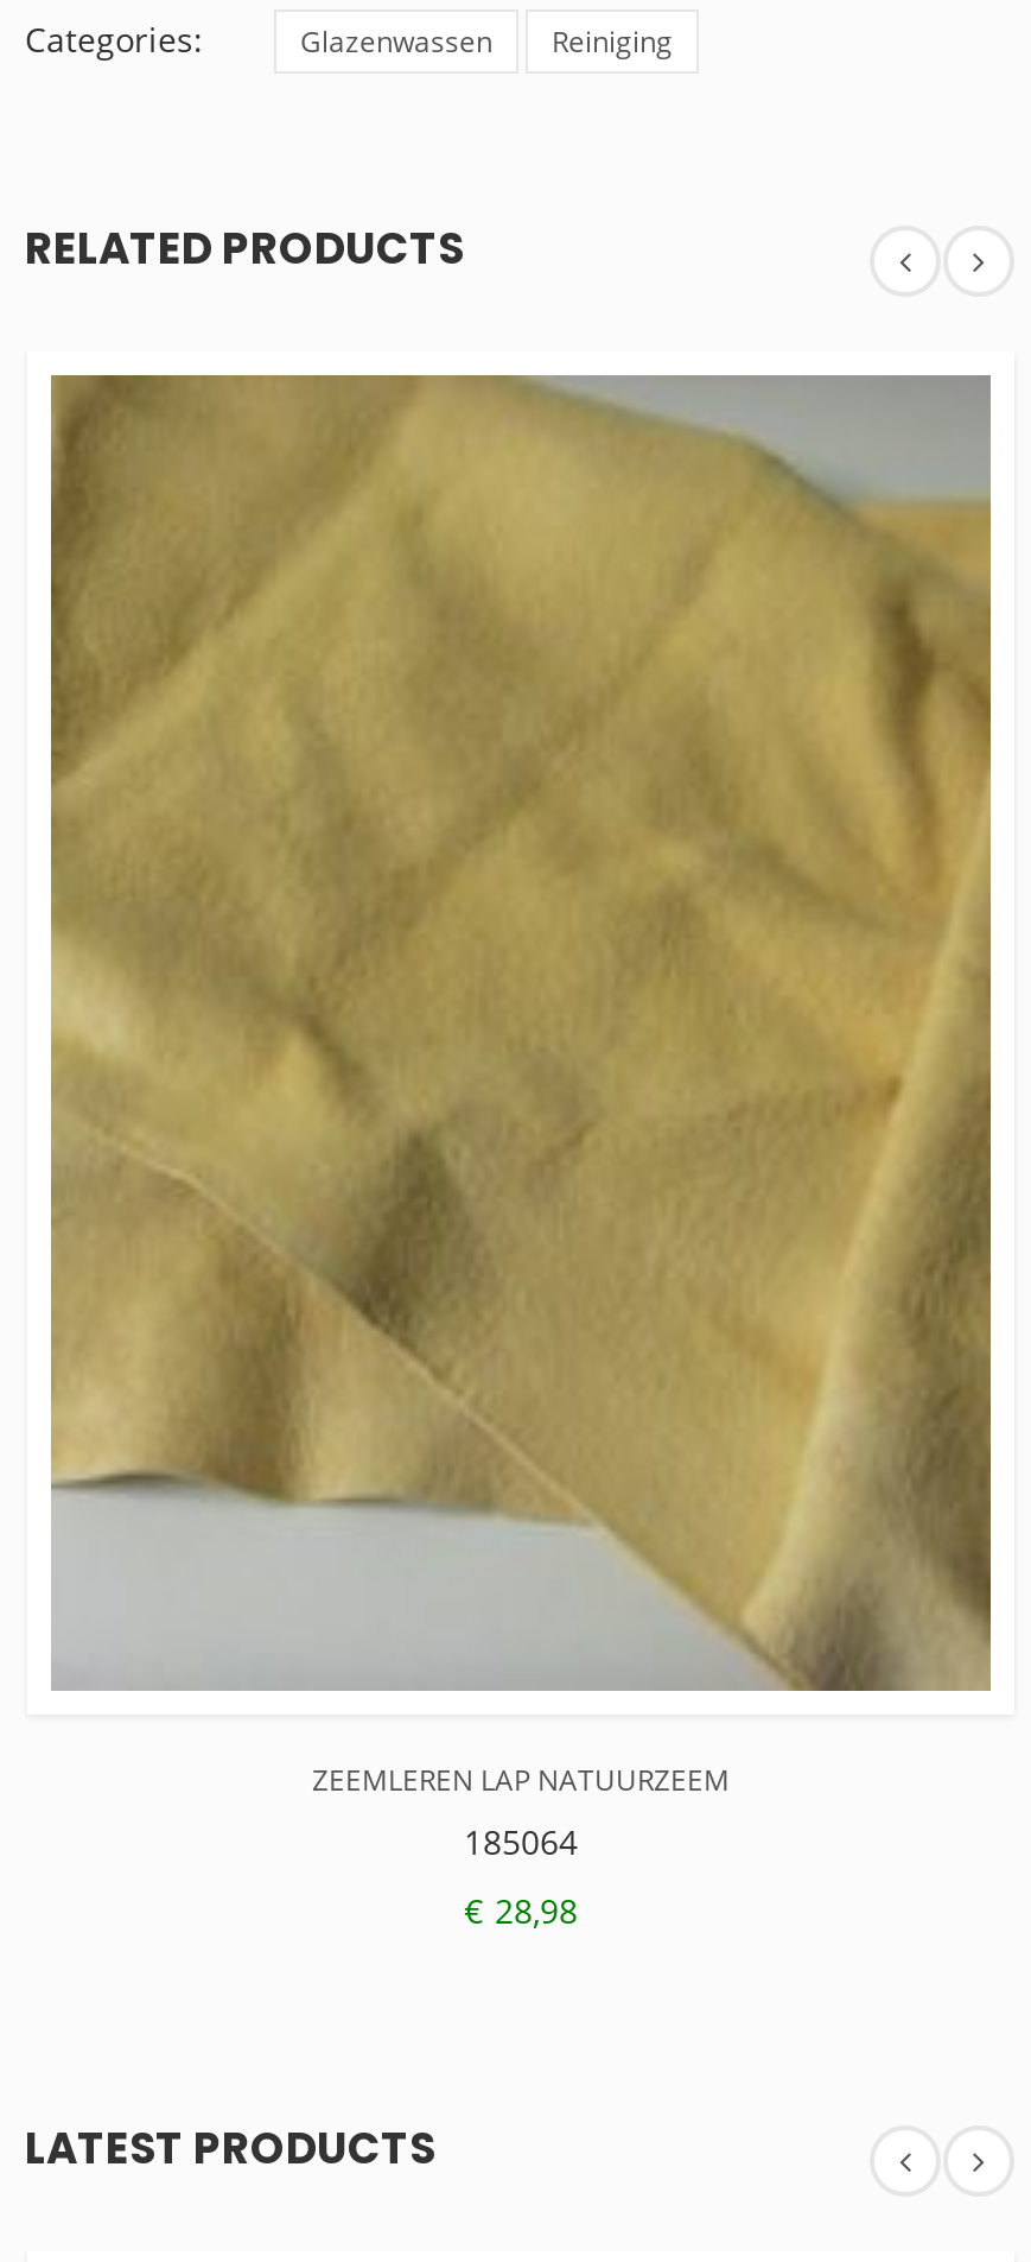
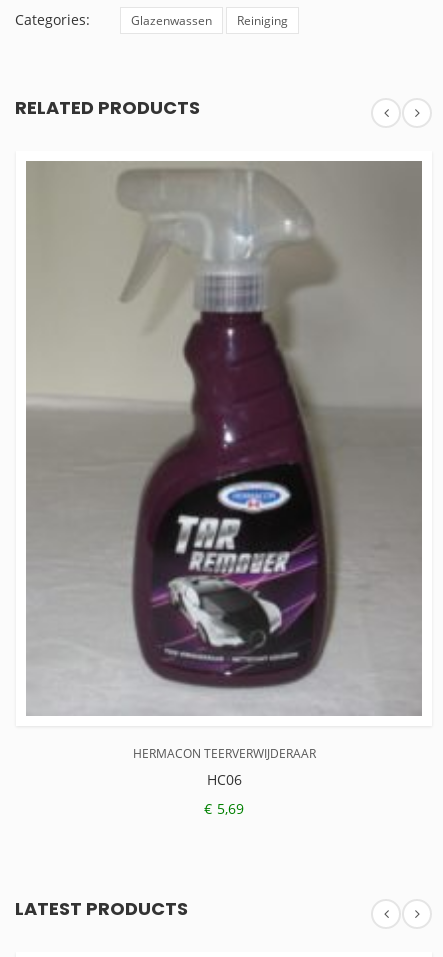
- [image]
- ZEEMLEREN LAP NATUURZEEM
- 185064
+ [image]
+ HERMACON TEERVERWIJDERAAR
+ HC06

- € 28,98
+ € 5,69
